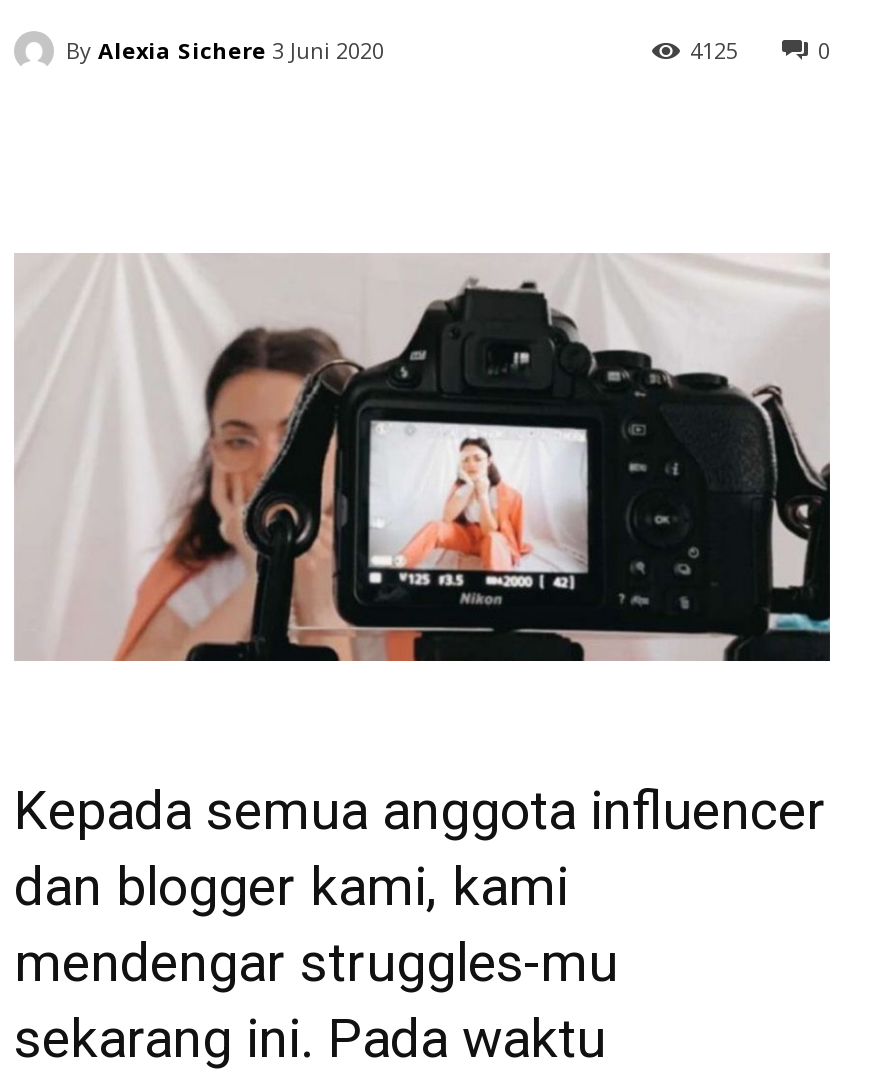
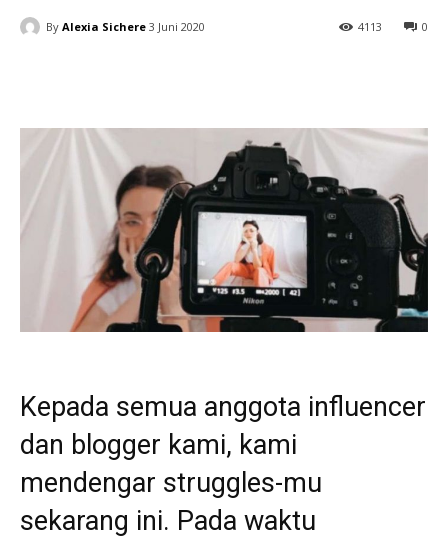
- 4125
+ 4113
